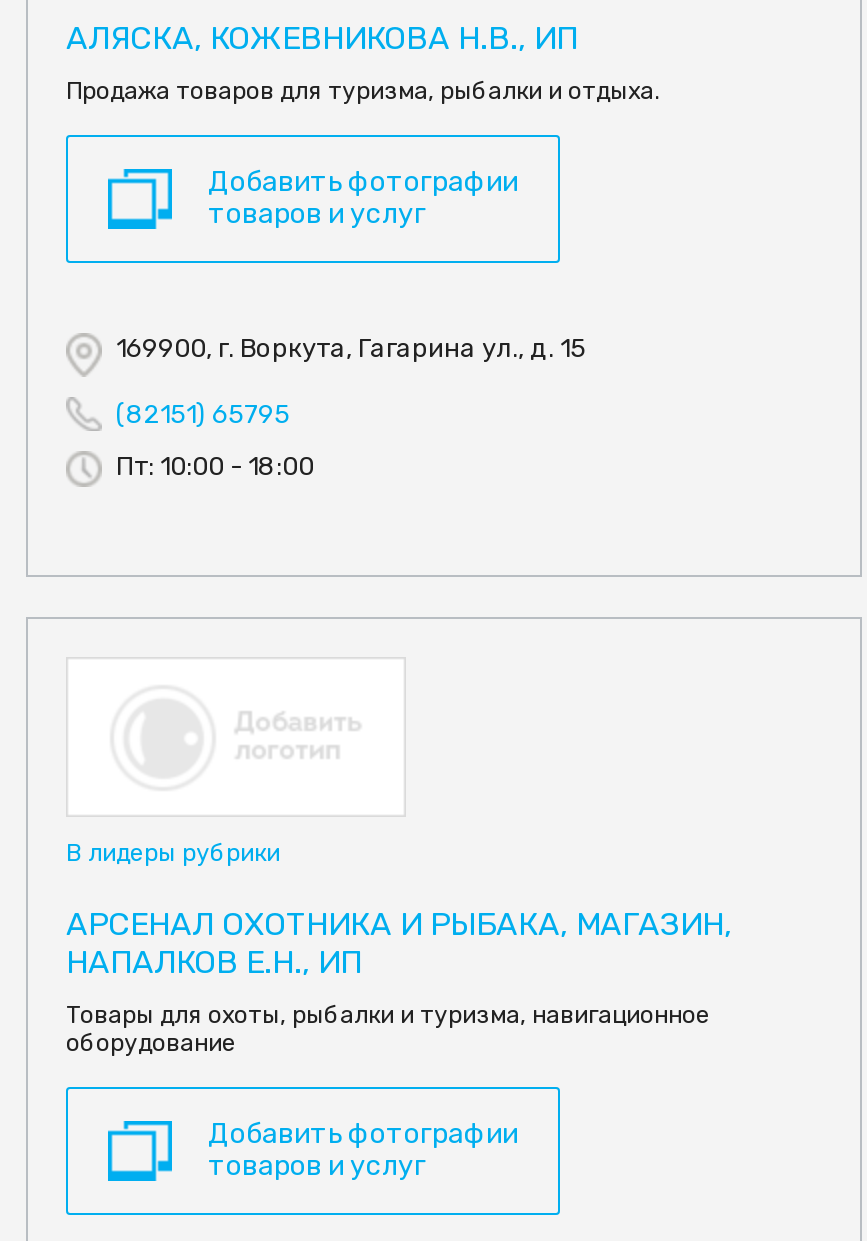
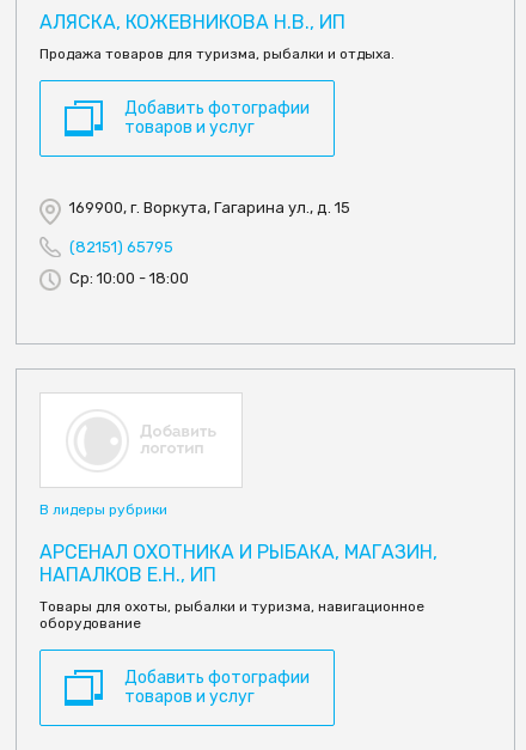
- Пт: 10:00 - 18:00
+ Ср: 10:00 - 18:00
